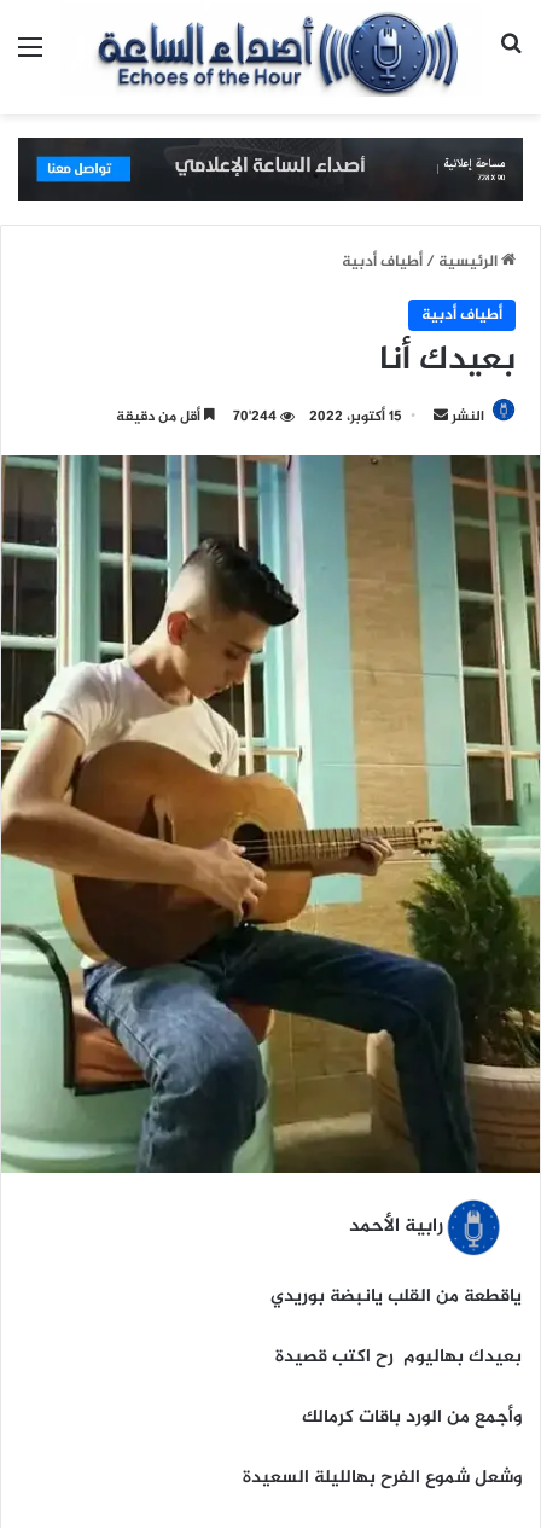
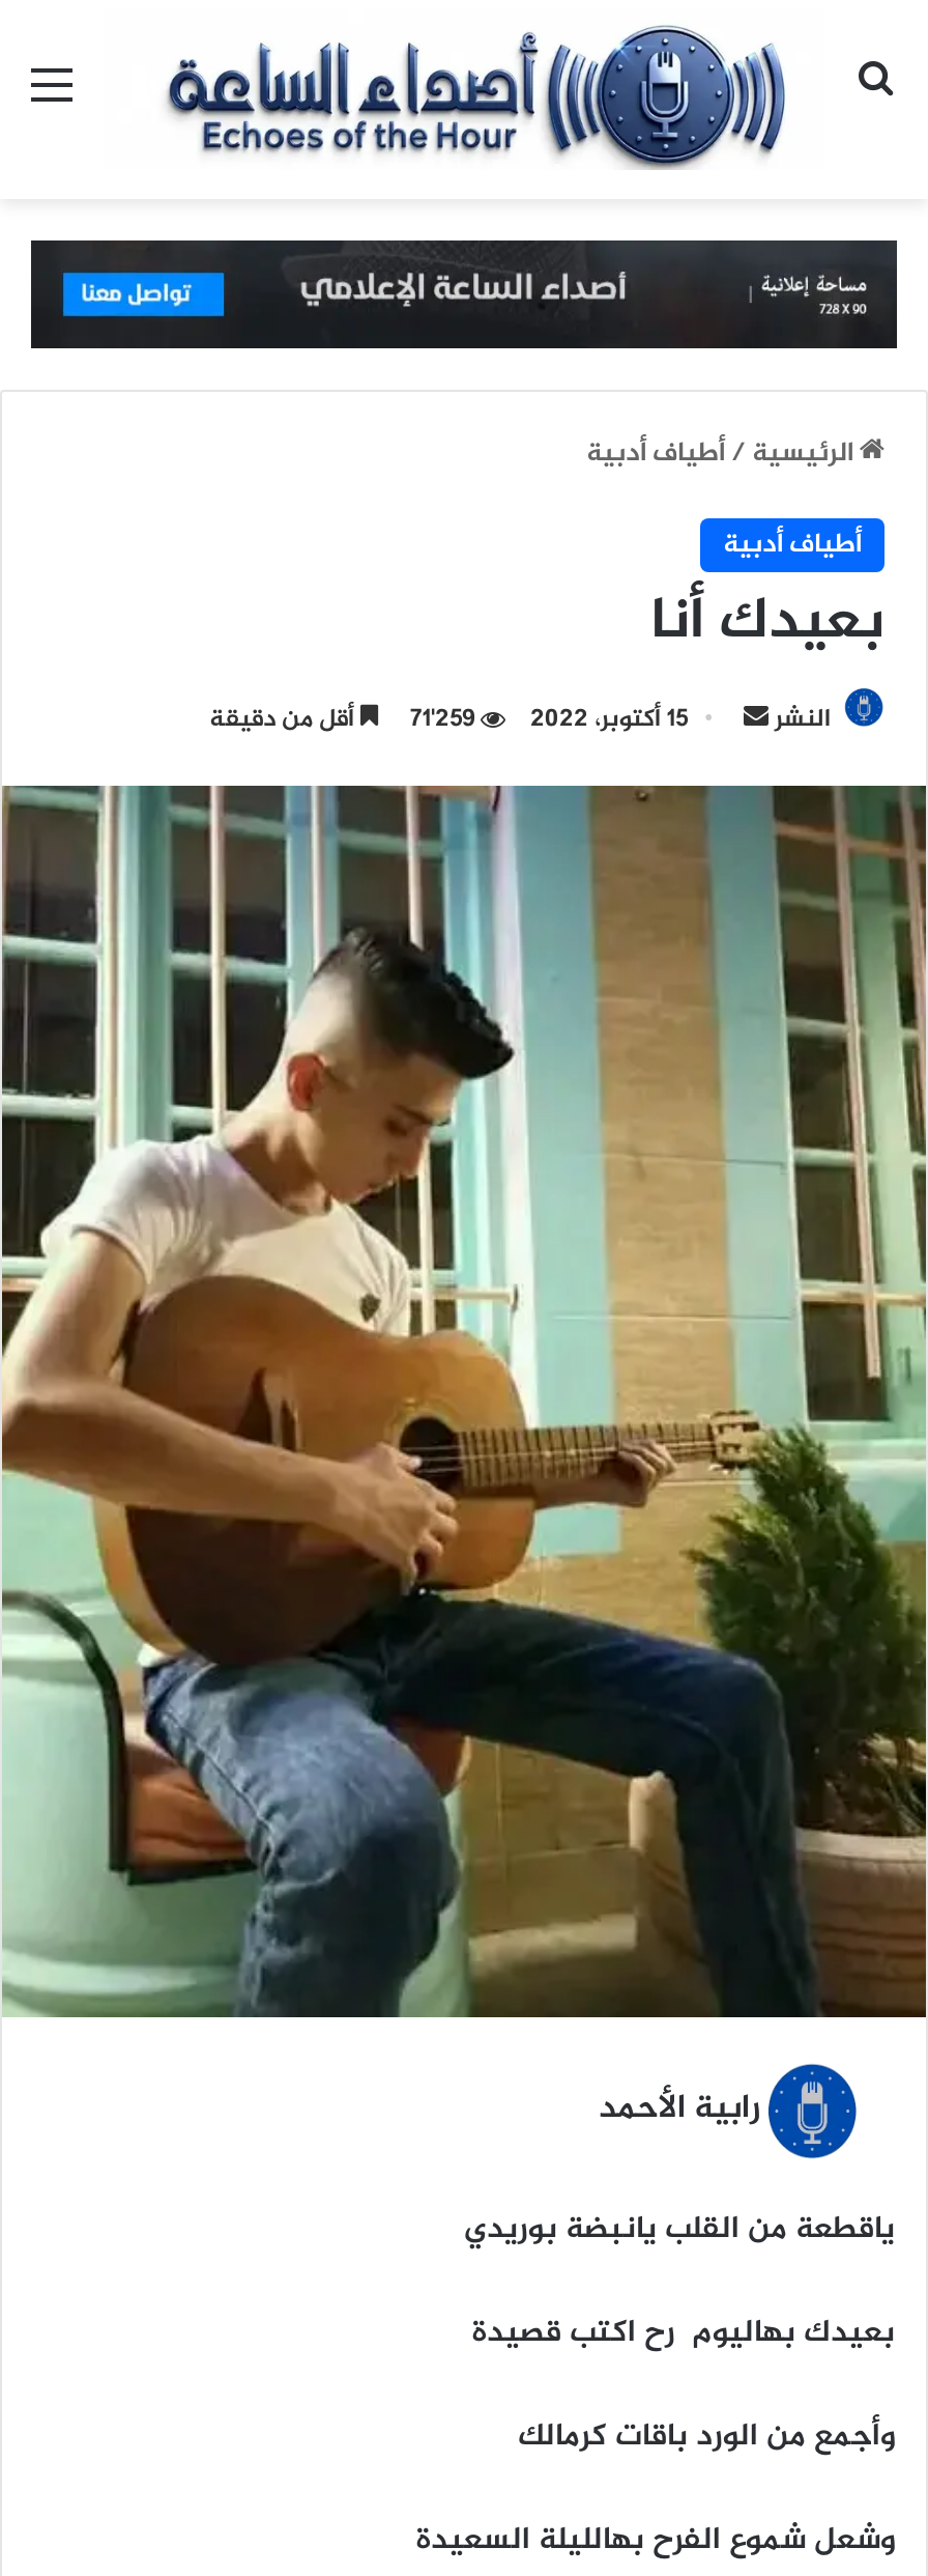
- 70٬244
+ 71٬259
